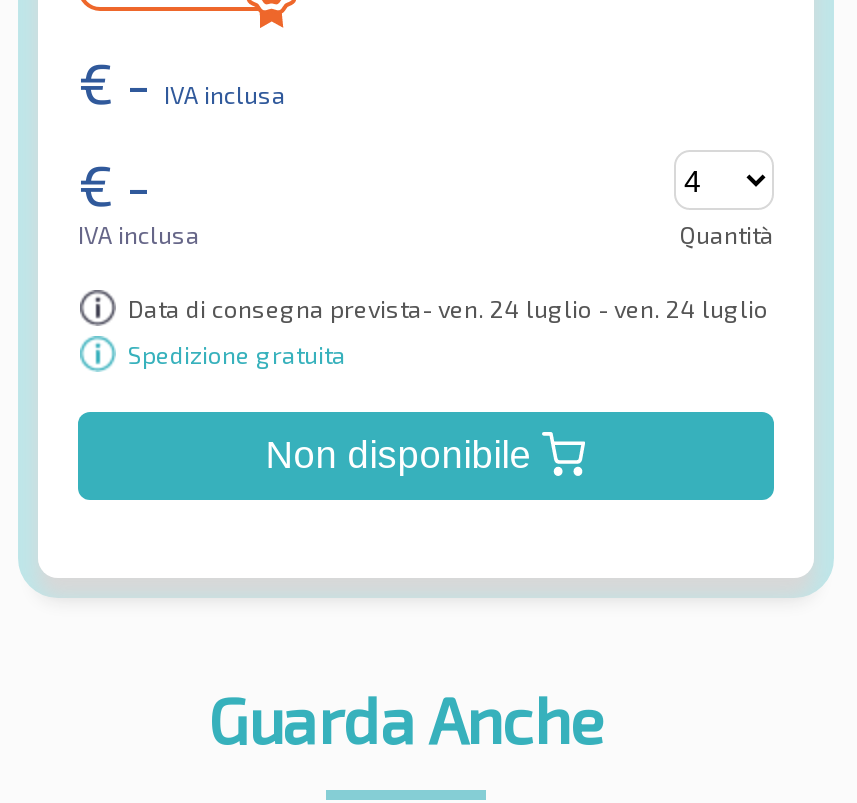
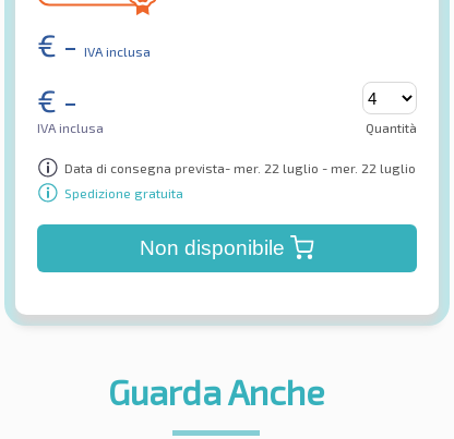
- Data di consegna prevista- ven. 24 luglio - ven. 24 luglio
+ Data di consegna prevista- mer. 22 luglio - mer. 22 luglio
